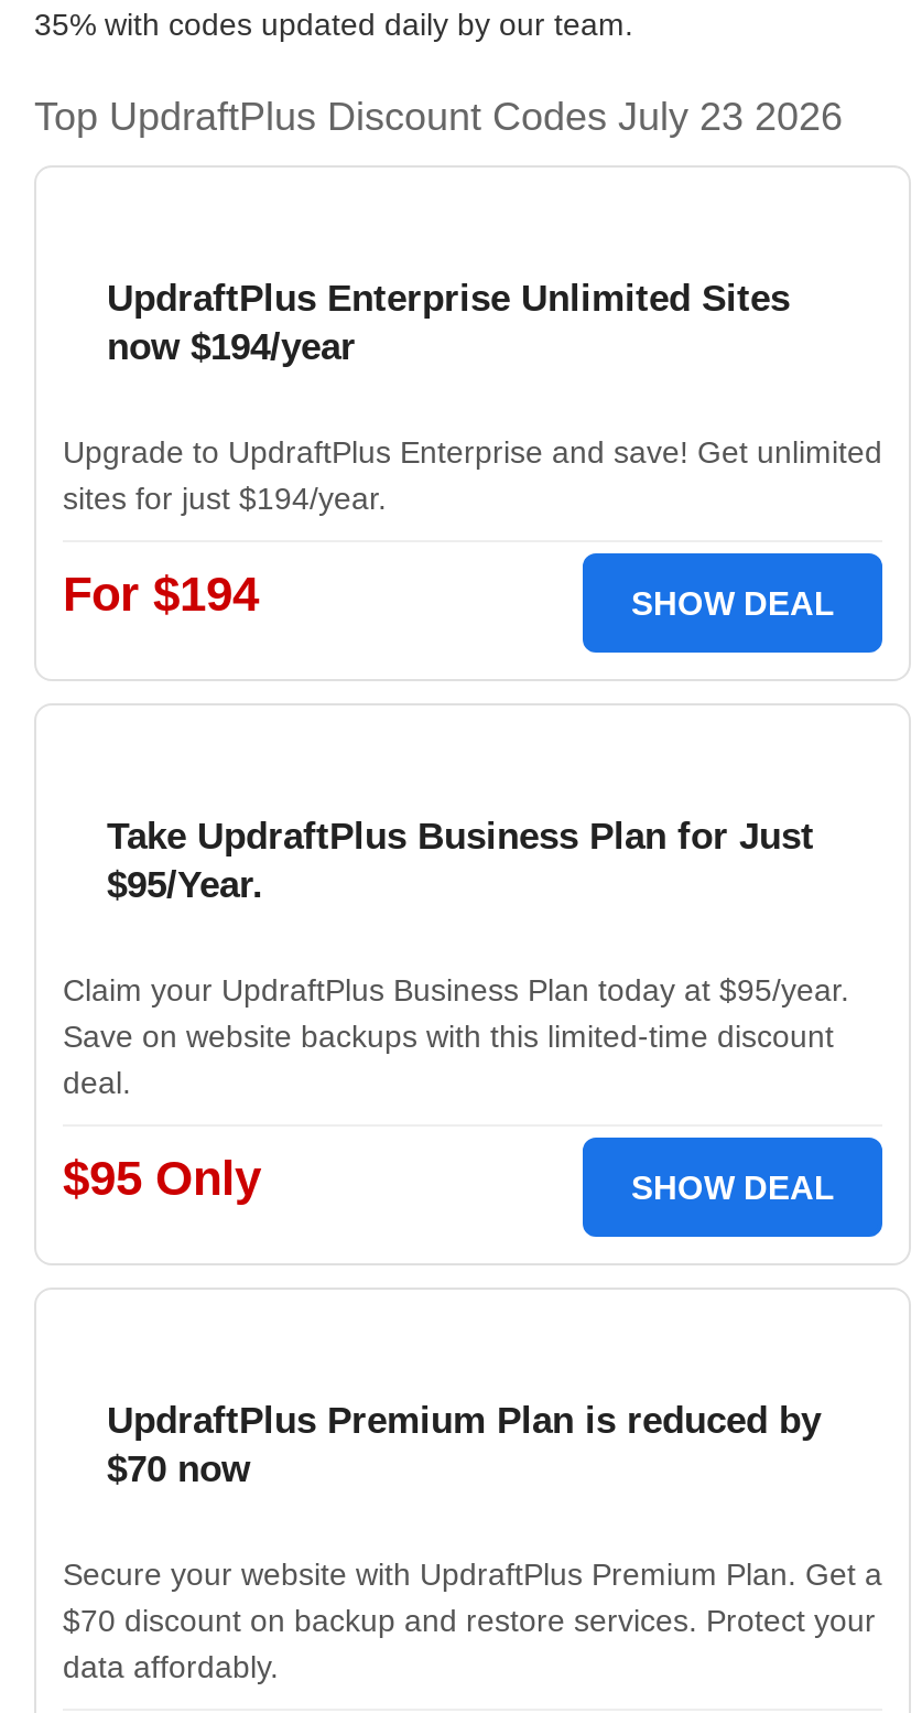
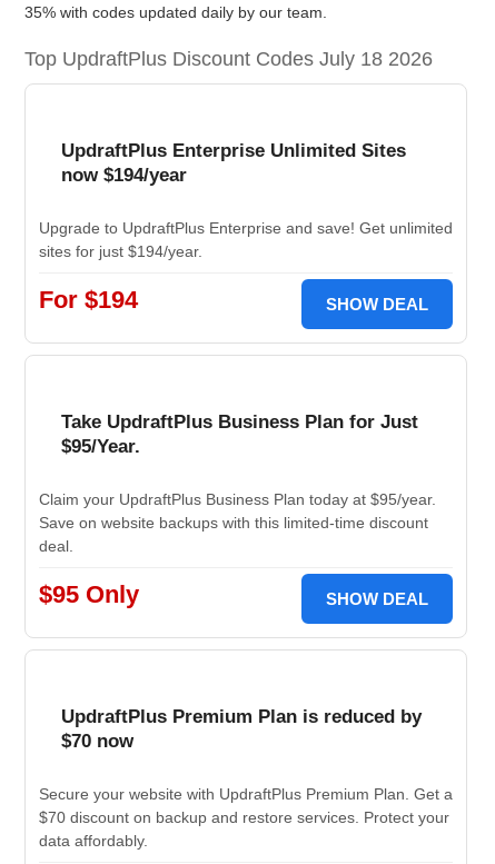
- Top UpdraftPlus Discount Codes July 23 2026
+ Top UpdraftPlus Discount Codes July 18 2026
